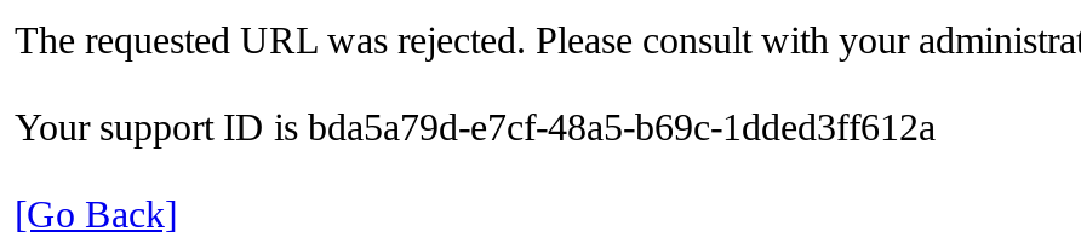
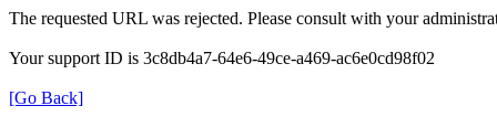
- Your support ID is bda5a79d-e7cf-48a5-b69c-1dded3ff612a
+ Your support ID is 3c8db4a7-64e6-49ce-a469-ac6e0cd98f02
